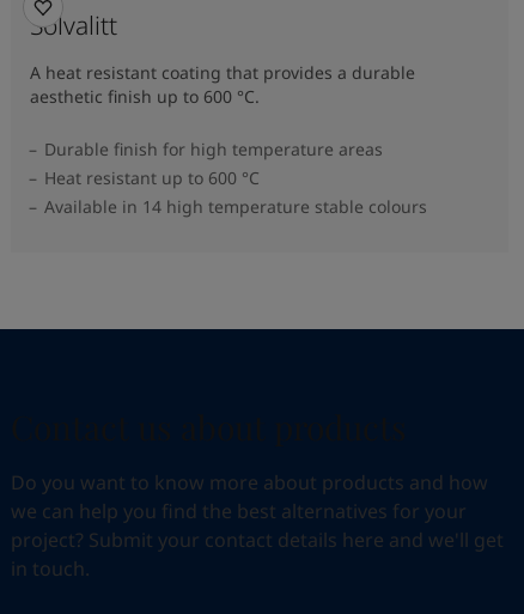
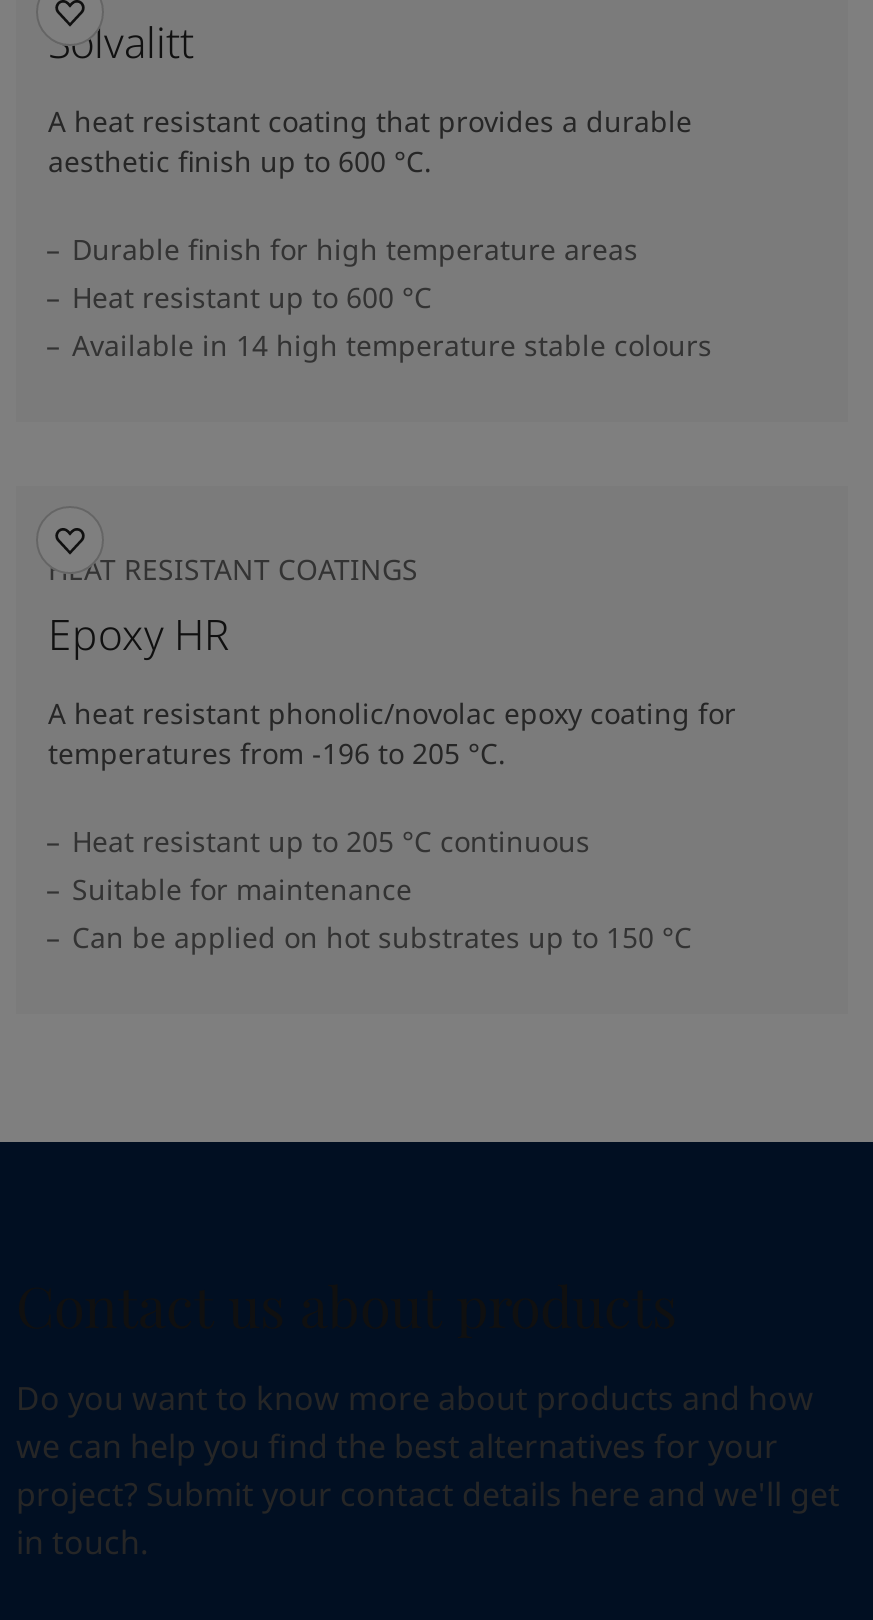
+ HEAT RESISTANT COATINGS
+ Epoxy HR
+ A heat resistant phonolic/novolac epoxy coating for
+ temperatures from -196 to 205 °C.
+ Heat resistant up to 205 °C continuous
+ Suitable for maintenance
+ Can be applied on hot substrates up to 150 °C
